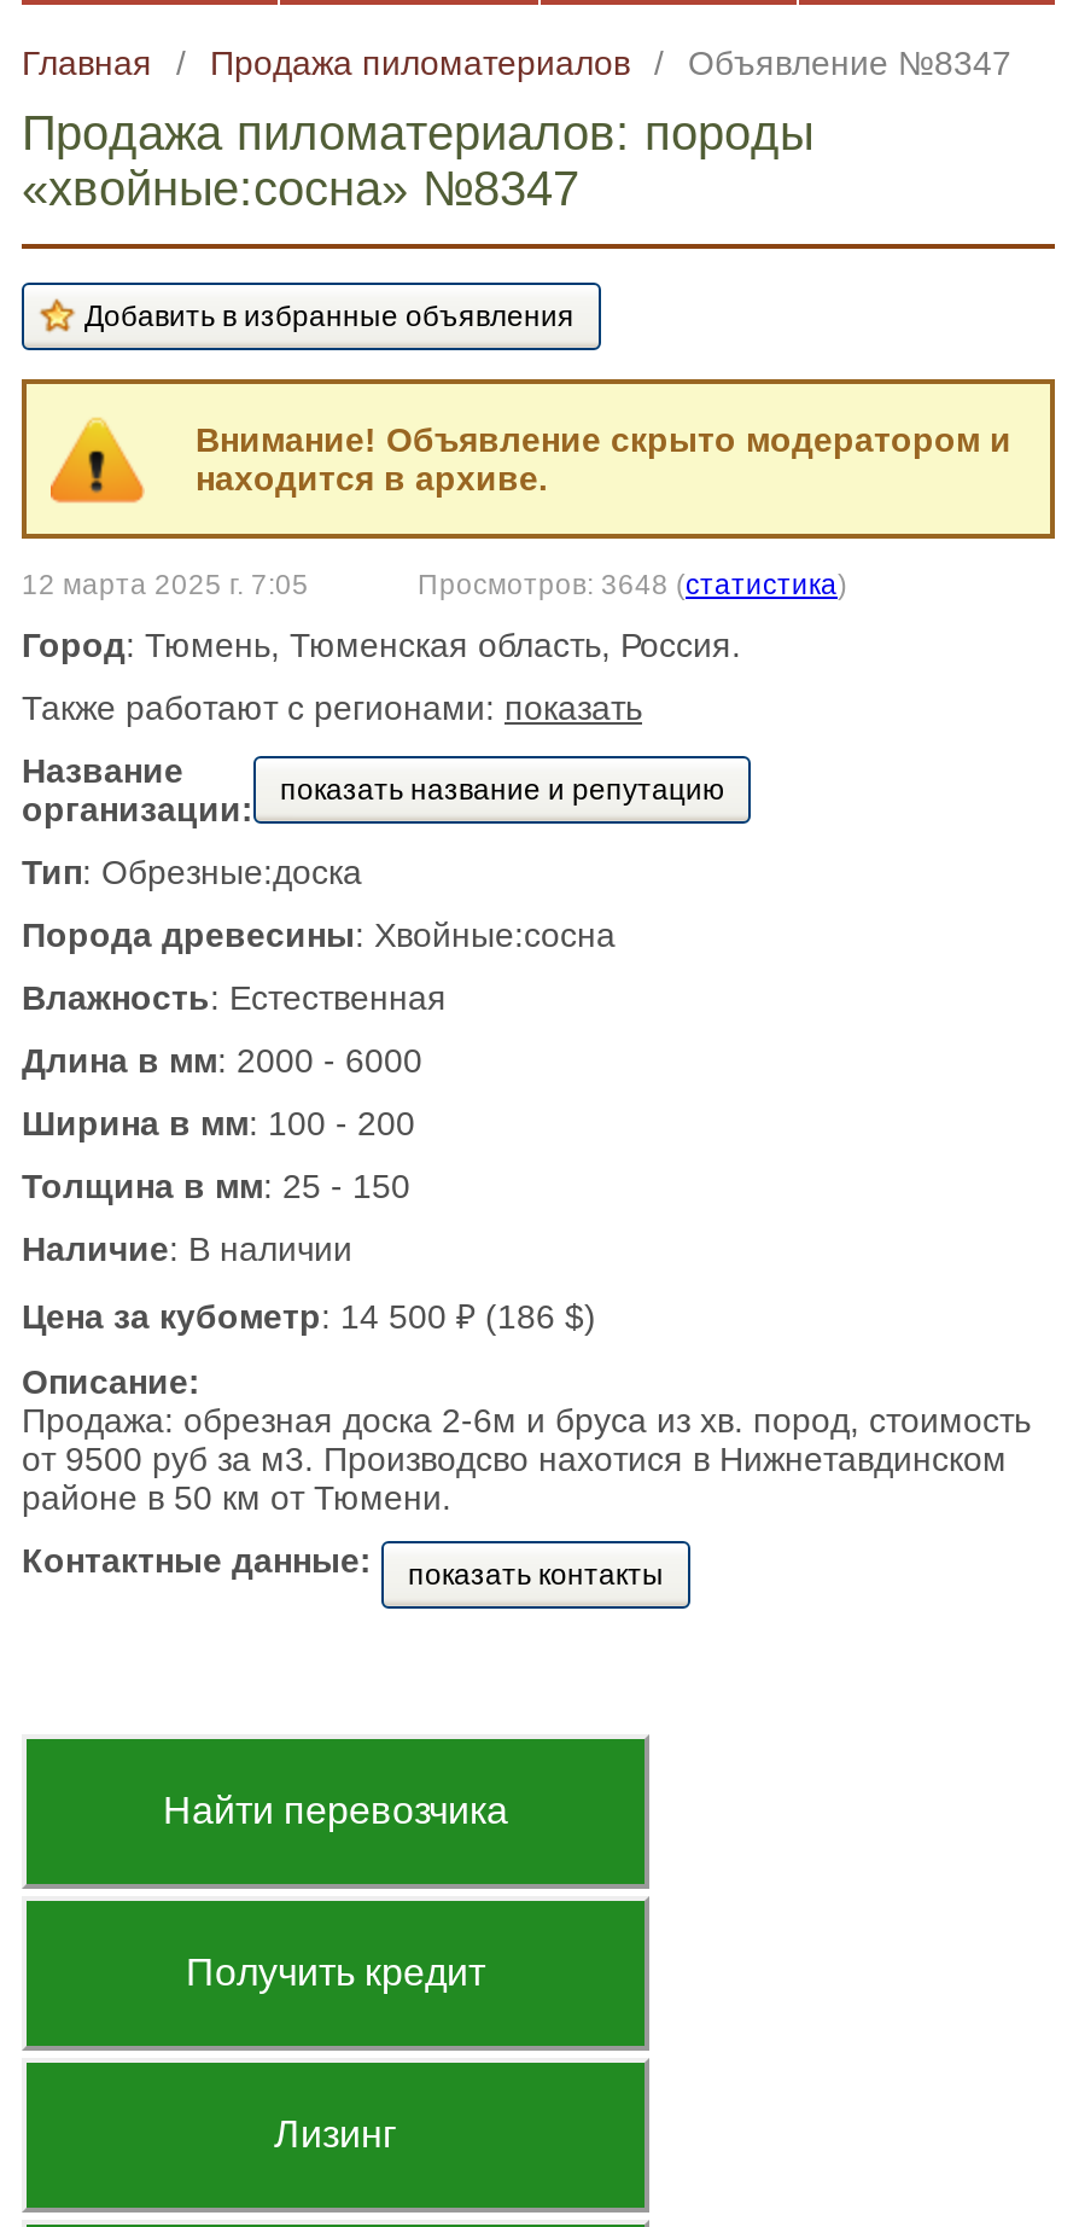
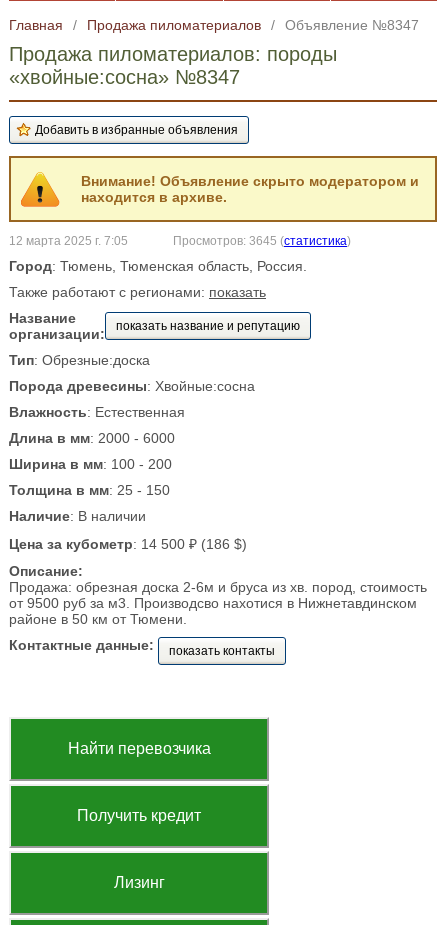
- Просмотров: 3648 (статистика)
+ Просмотров: 3645 (статистика)
